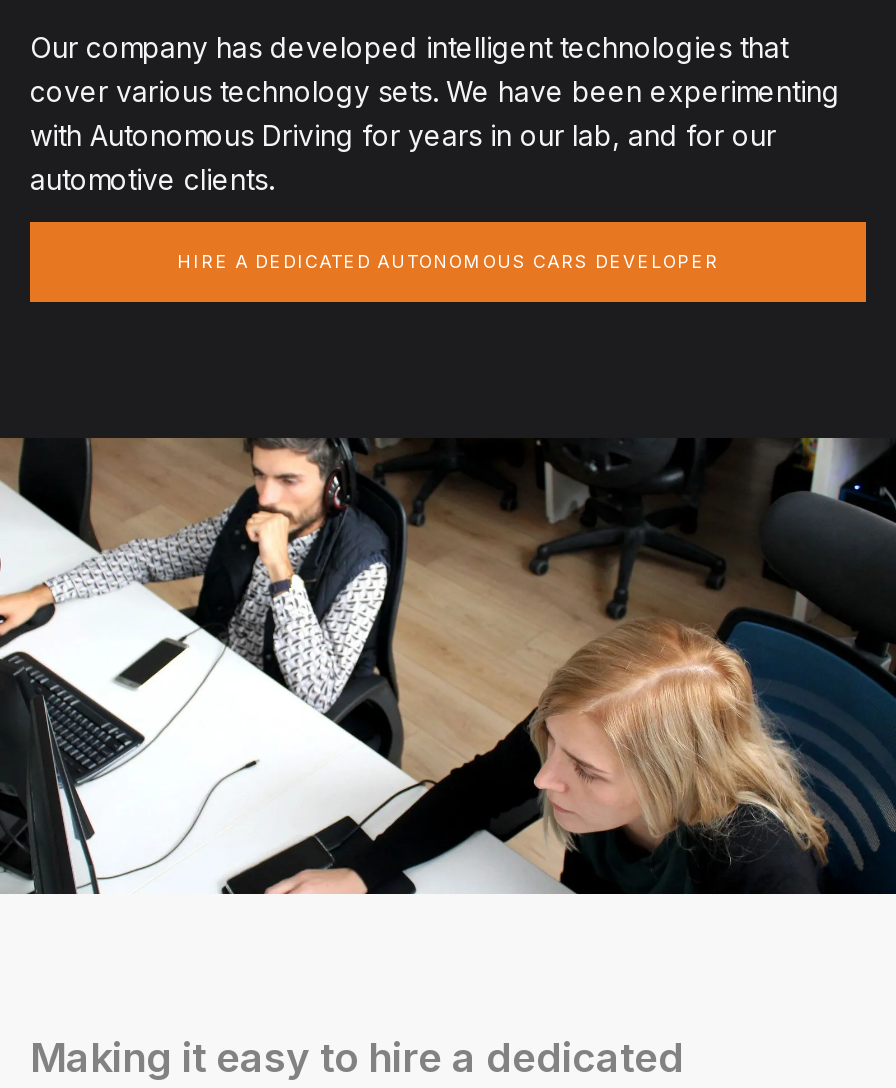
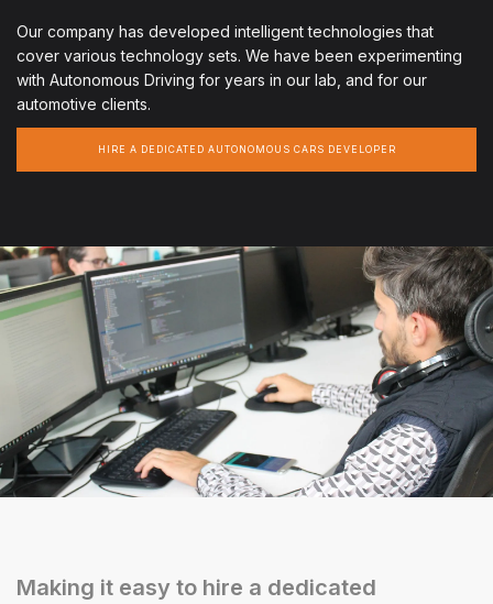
- [image]
+ [image]
